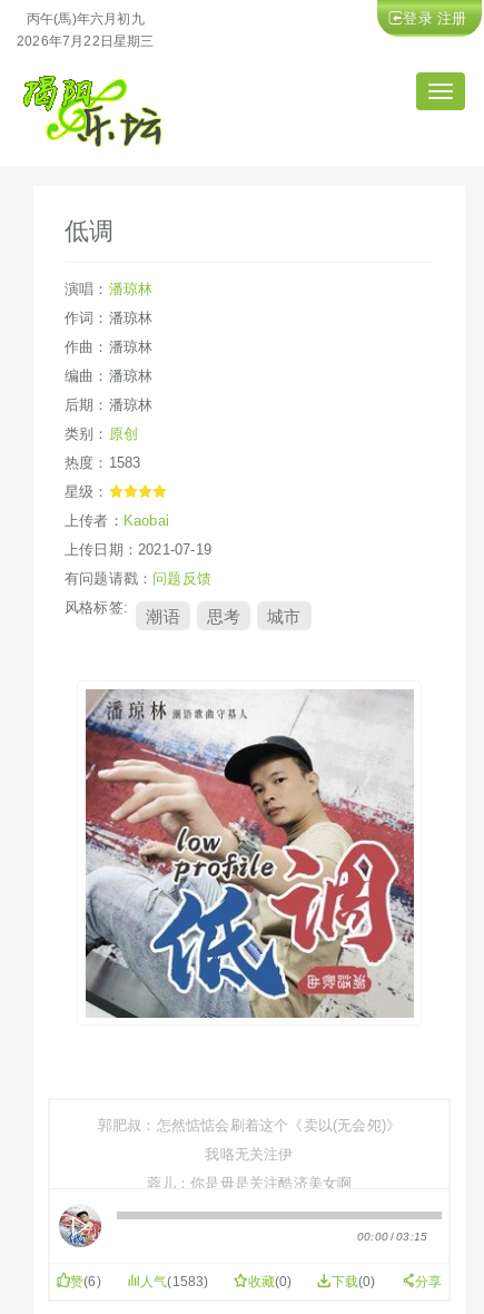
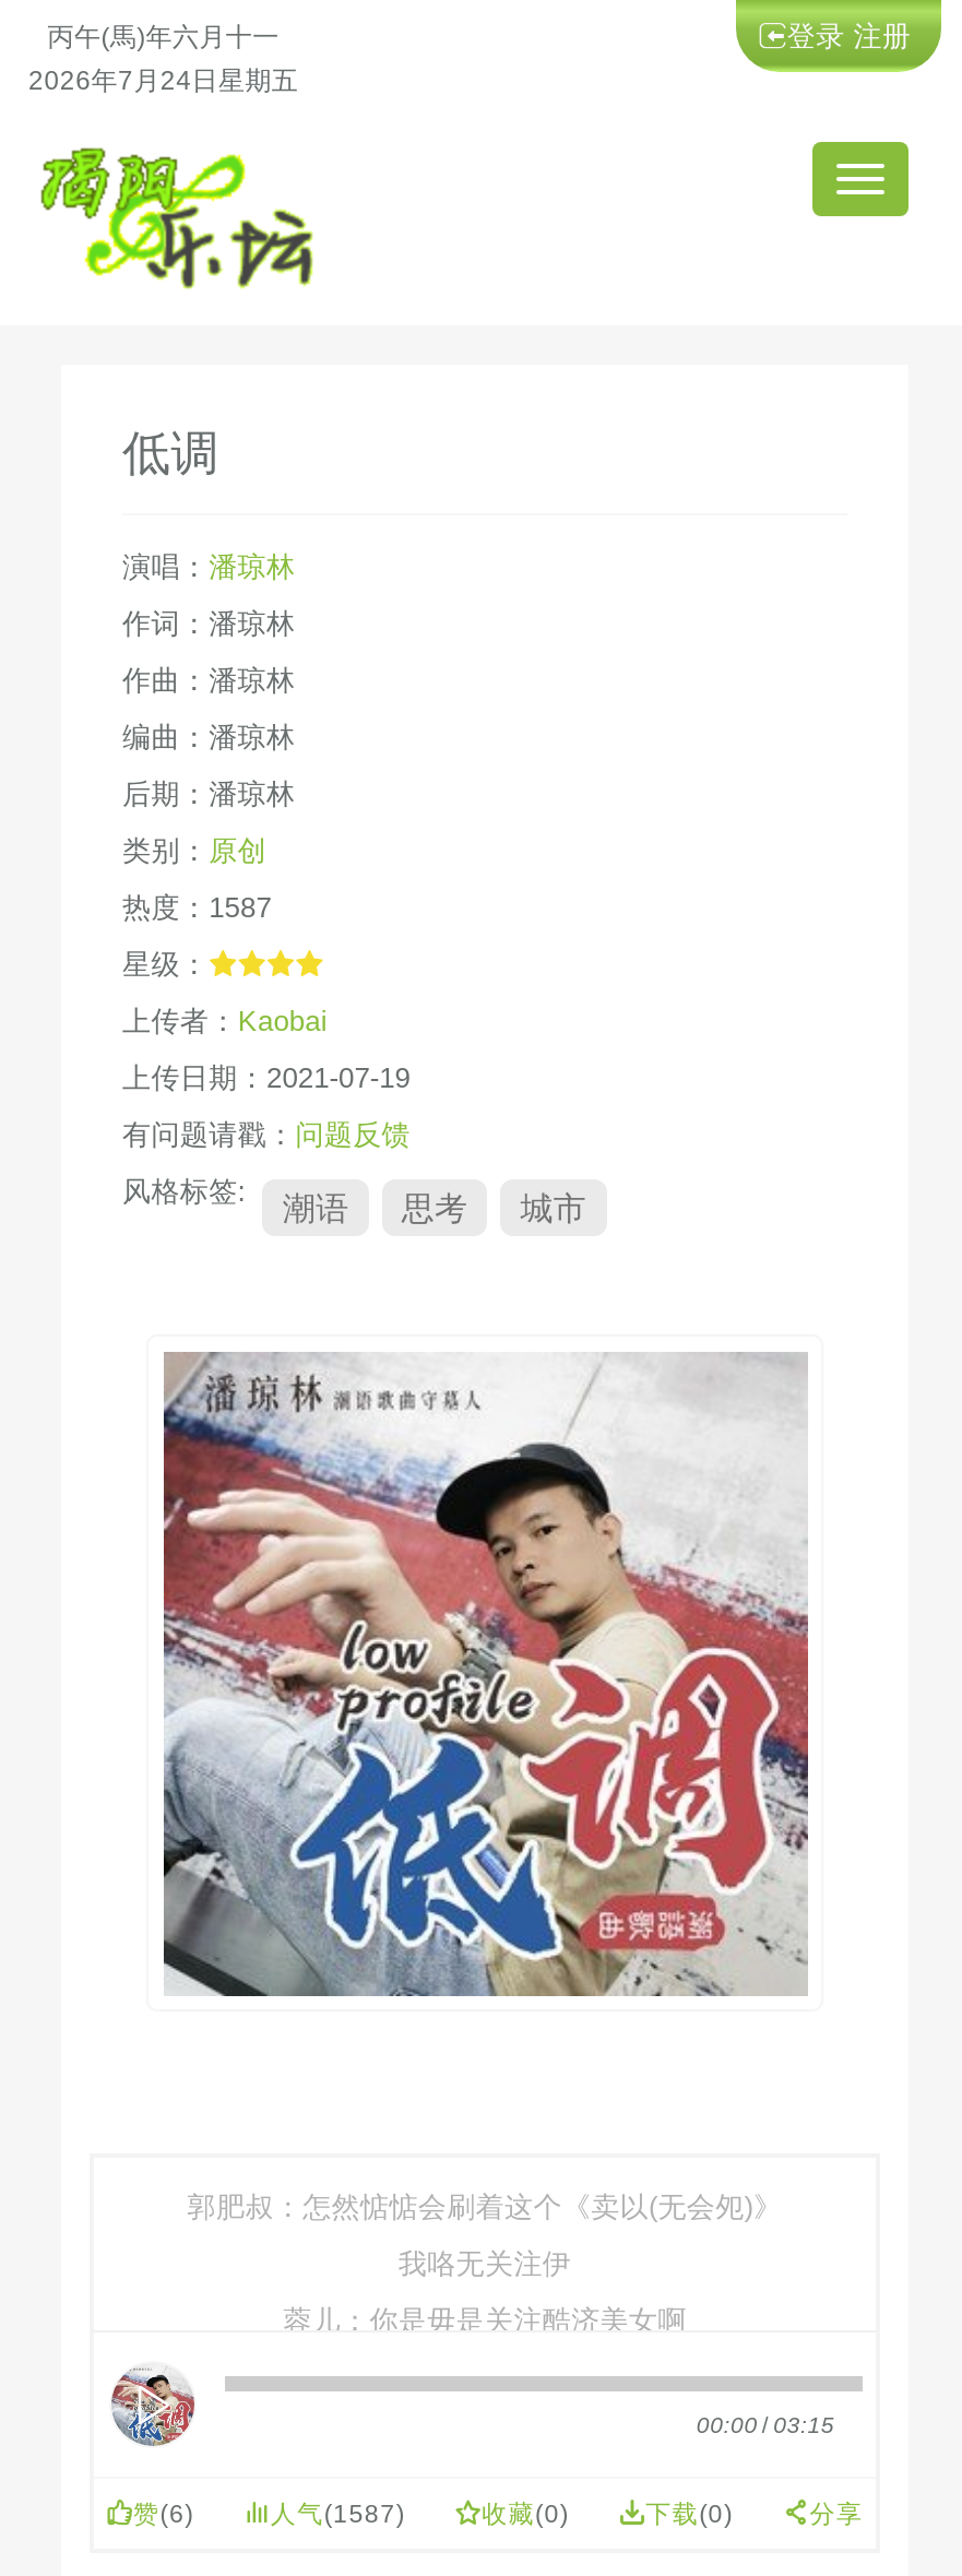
- 丙午(馬)年六月初九
+ 丙午(馬)年六月十一

- 2026年7月22日星期三
+ 2026年7月24日星期五

- 热度：1583
+ 热度：1587

- 人气(1583)
+ 人气(1587)
